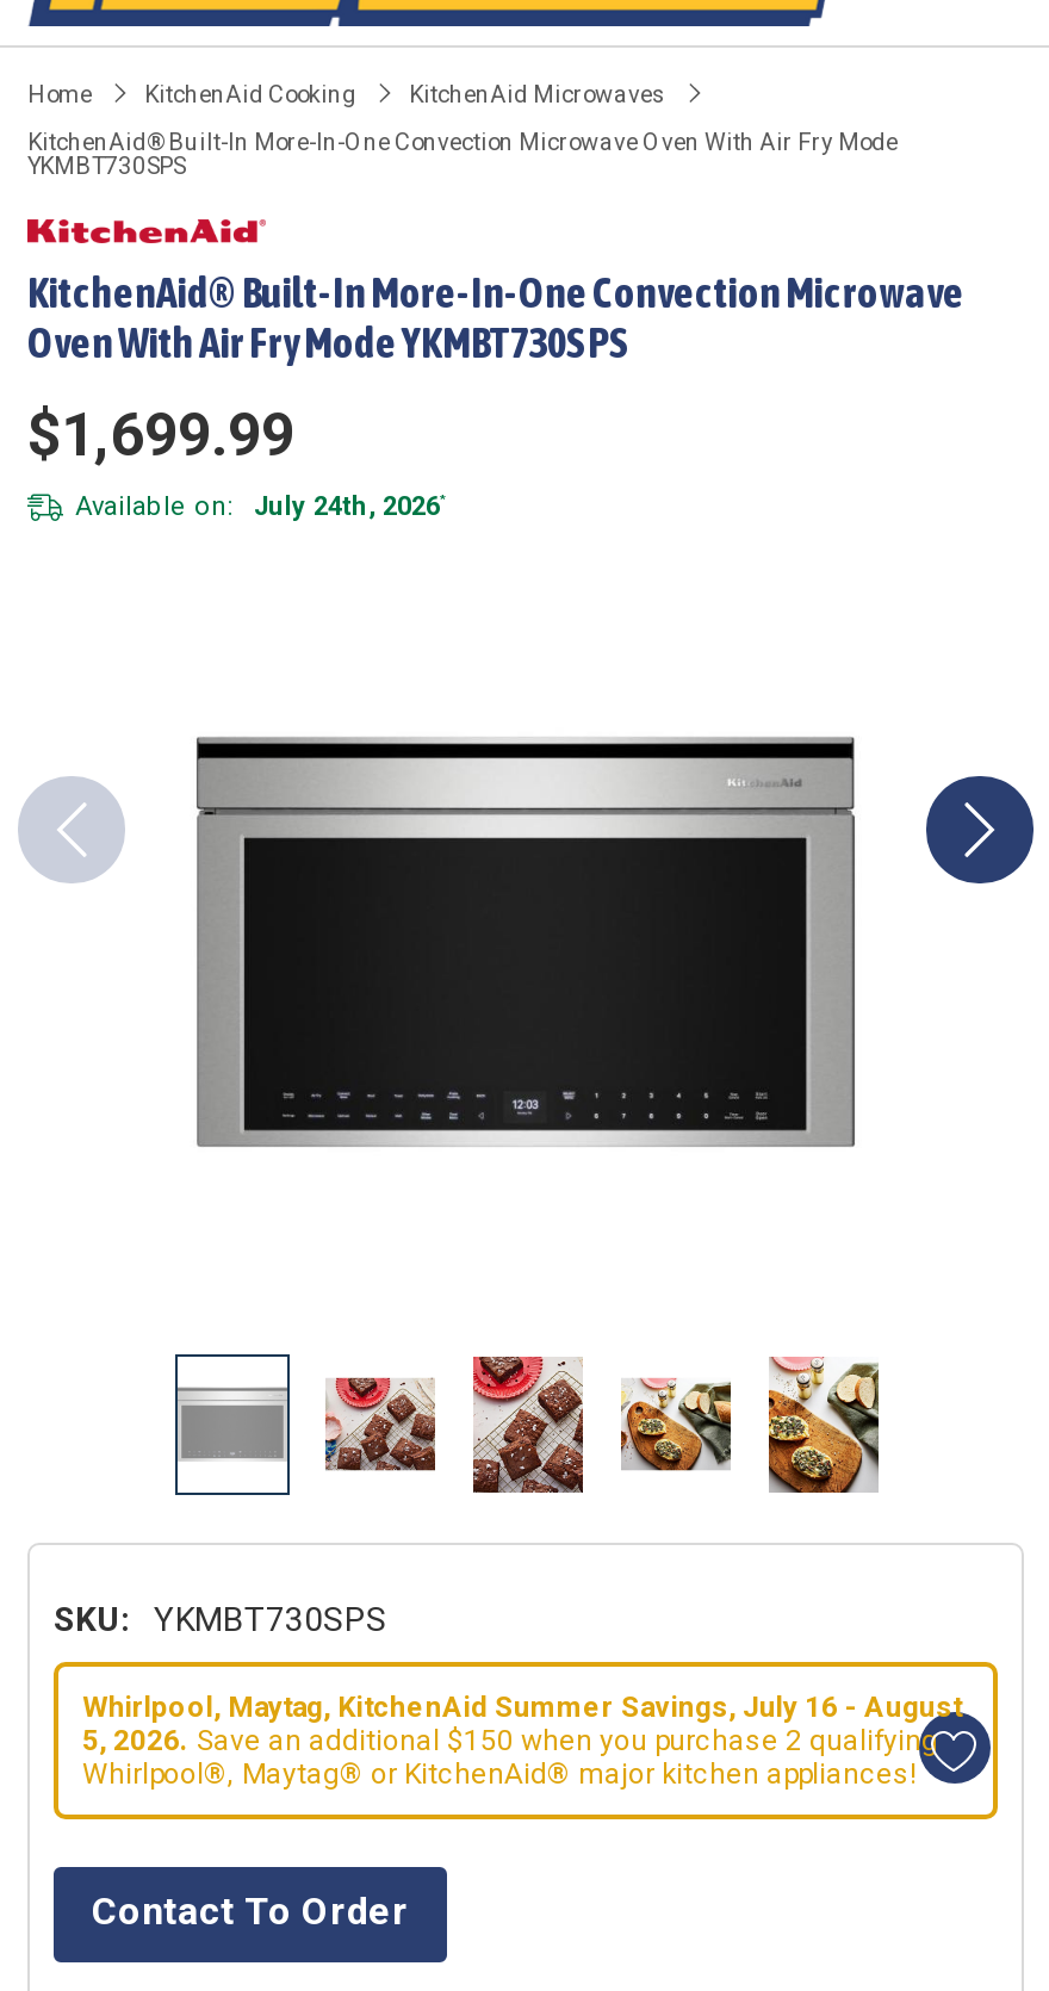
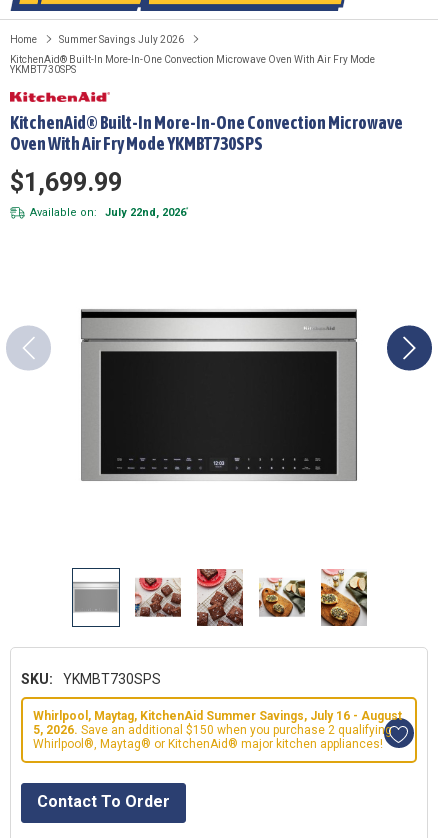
- KitchenAid Cooking
- KitchenAid Microwaves
+ Summer Savings July 2026

- Available on: July 24th, 2026
+ Available on: July 22nd, 2026
